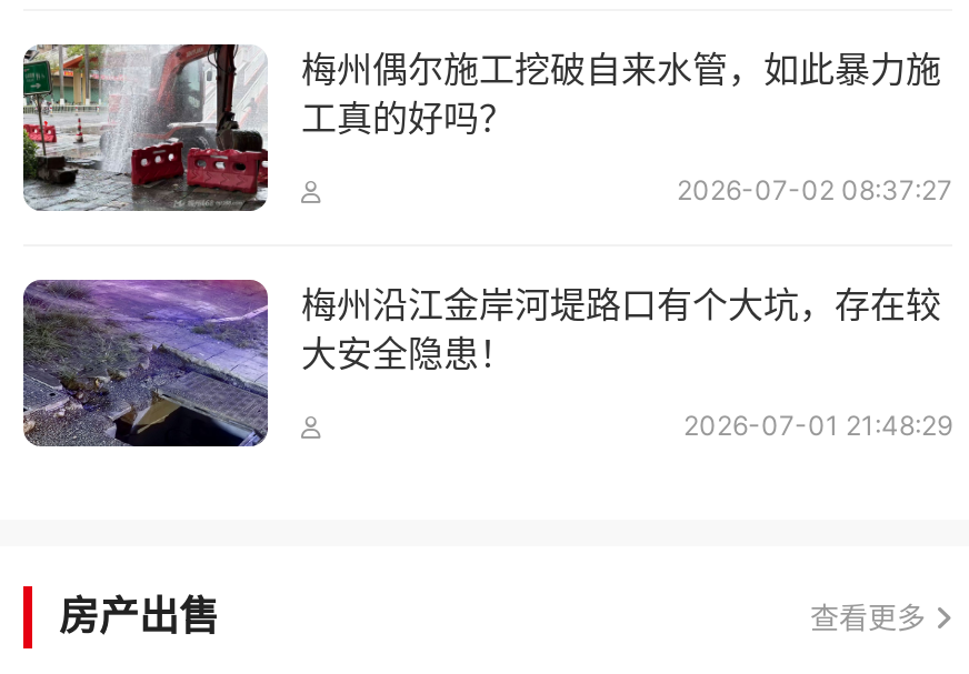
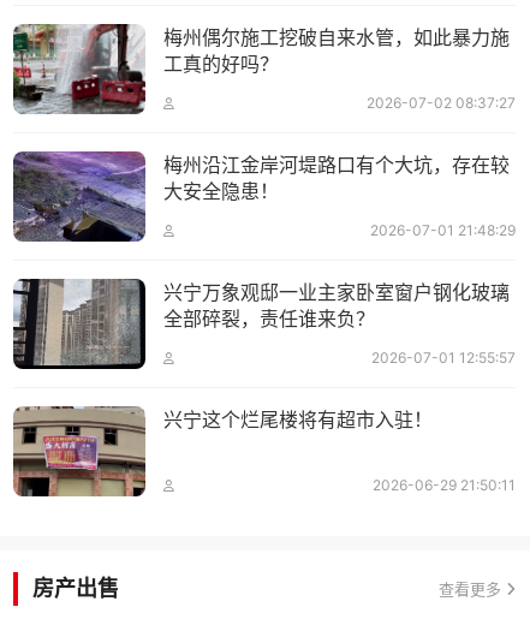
+ [image]
+ 兴宁万象观邸一业主家卧室窗户钢化玻璃
+ 全部碎裂，责任谁来负？
+ 2026-07-01 12:55:57
+ 兴宁这个烂尾楼将有超市入驻！
+ 2026-06-29 21:50:11

+ [image]
